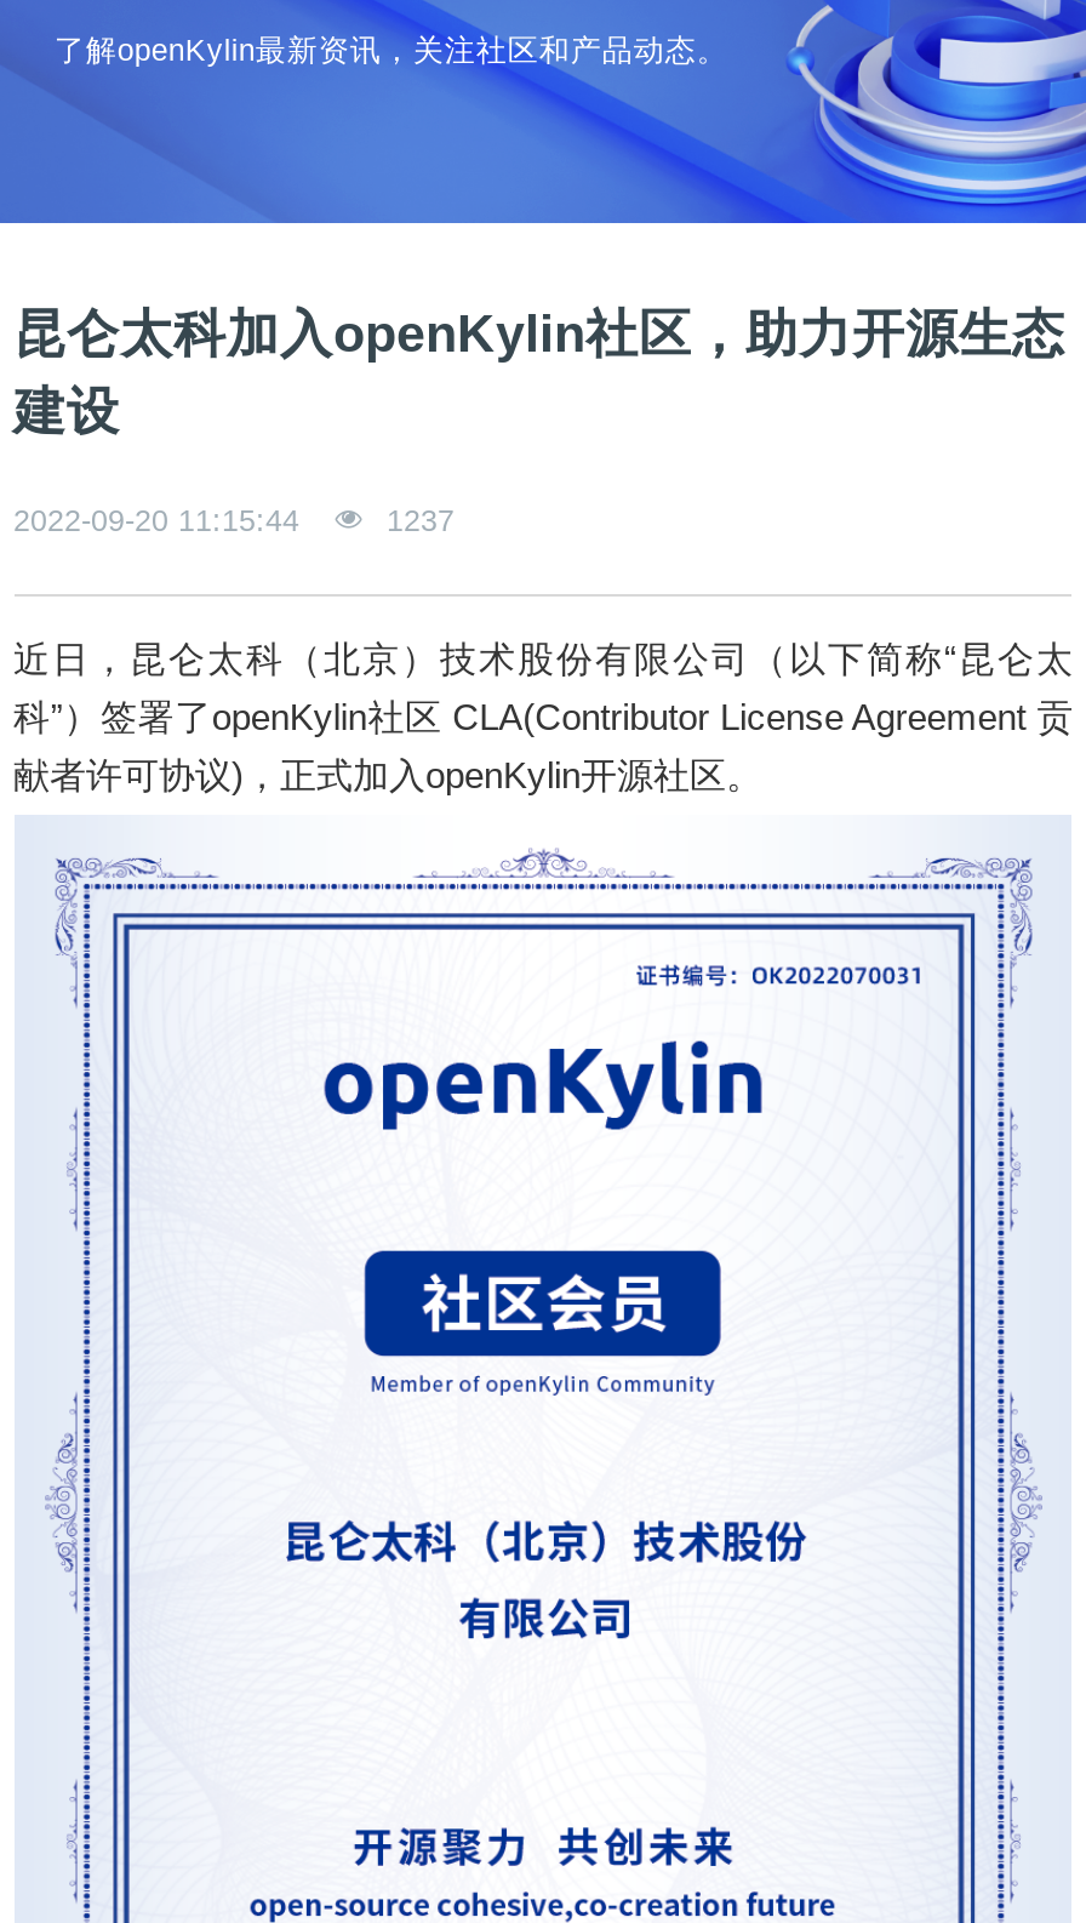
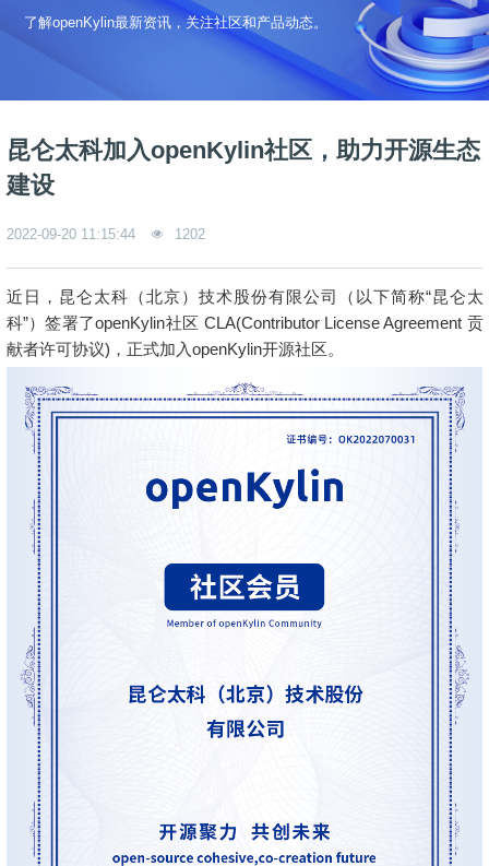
- 1237
+ 1202
